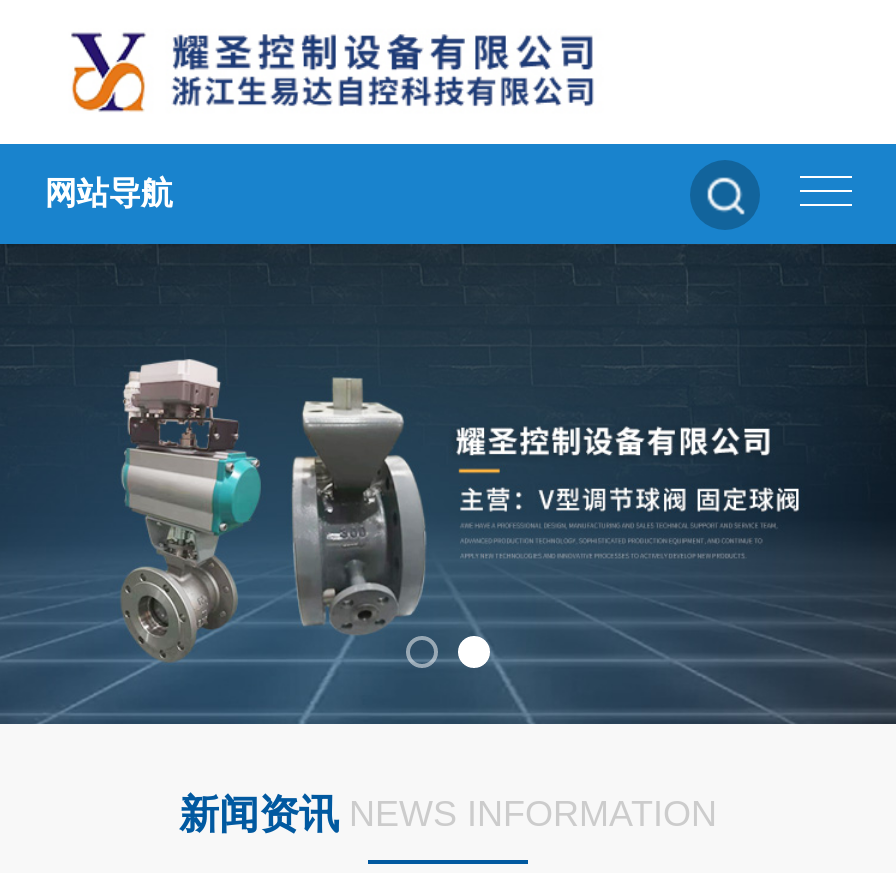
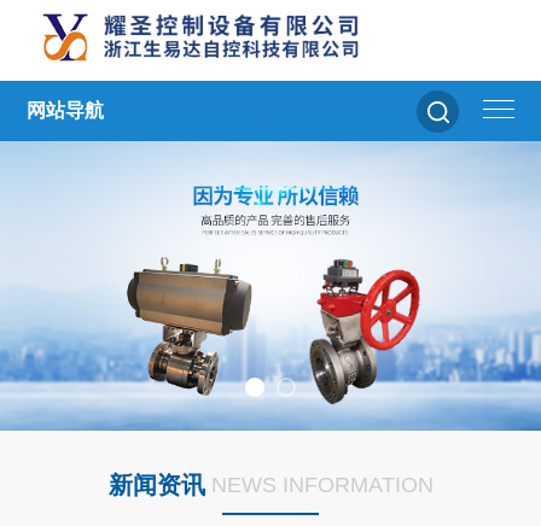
- [image]
+ [image]
